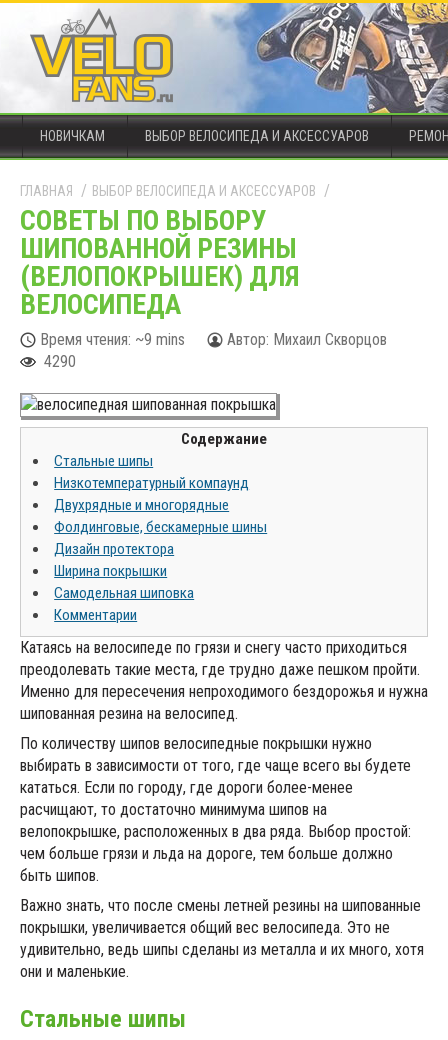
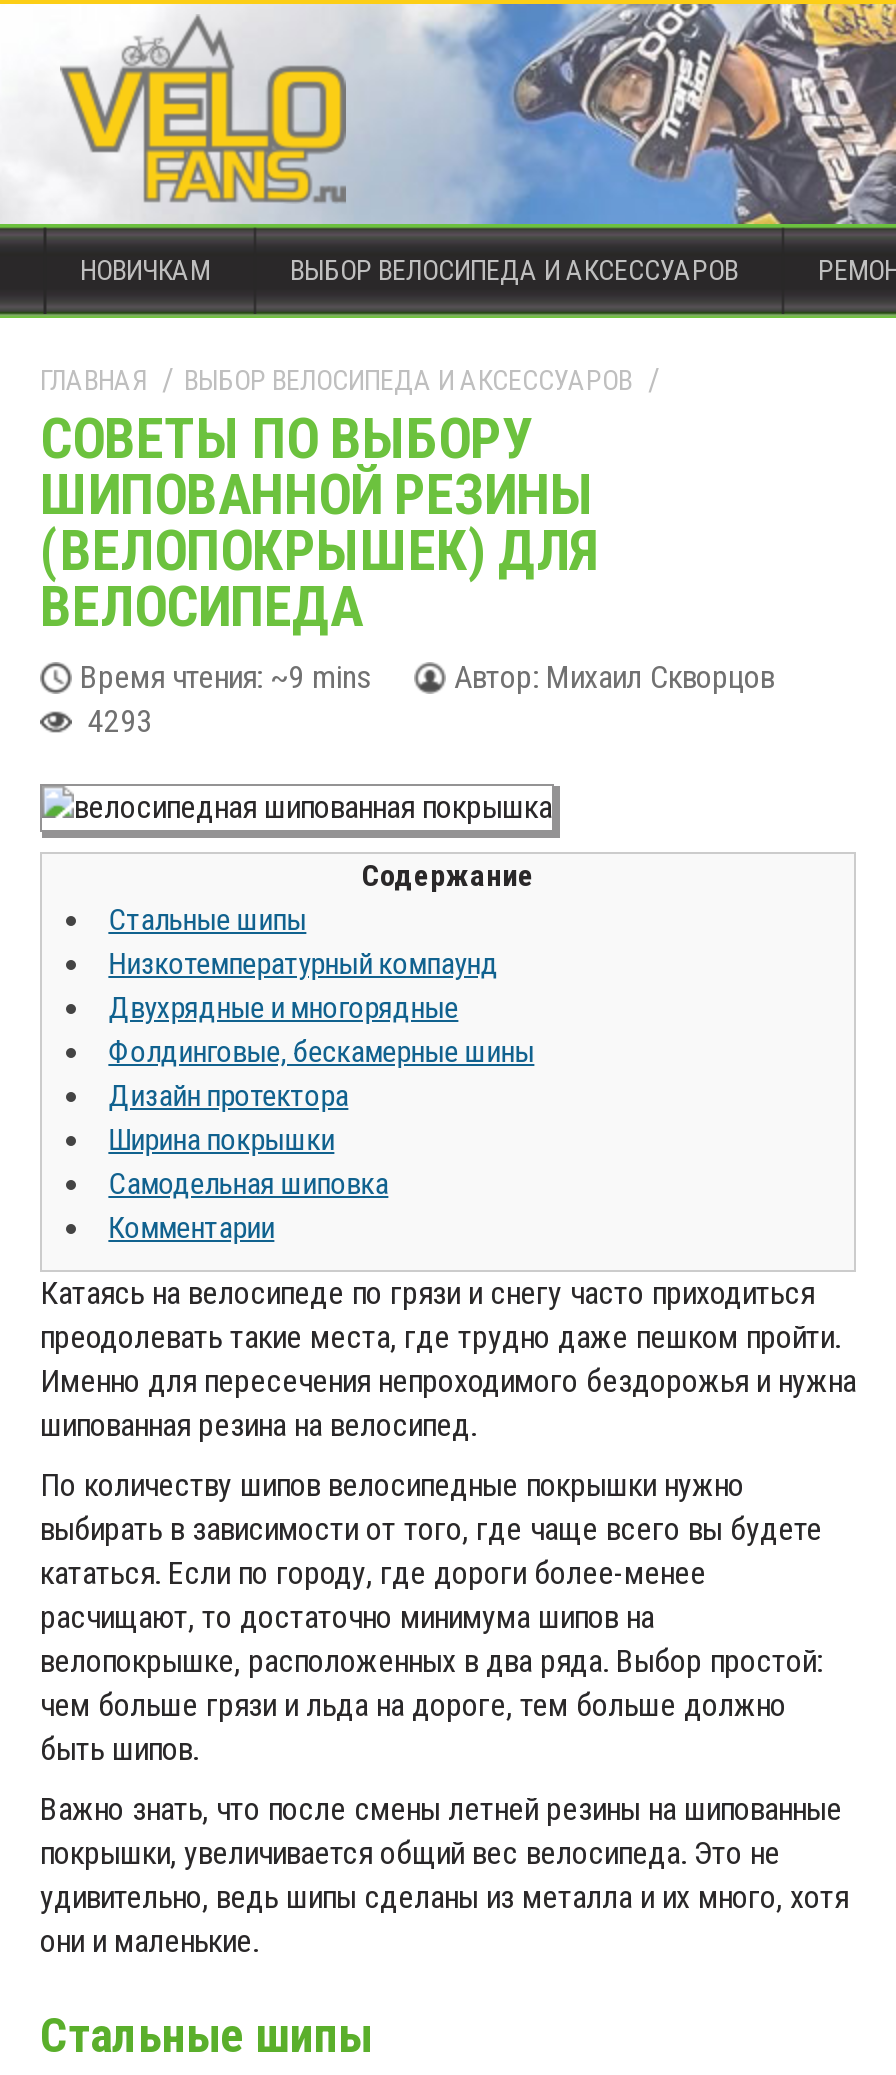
- 4290
+ 4293
